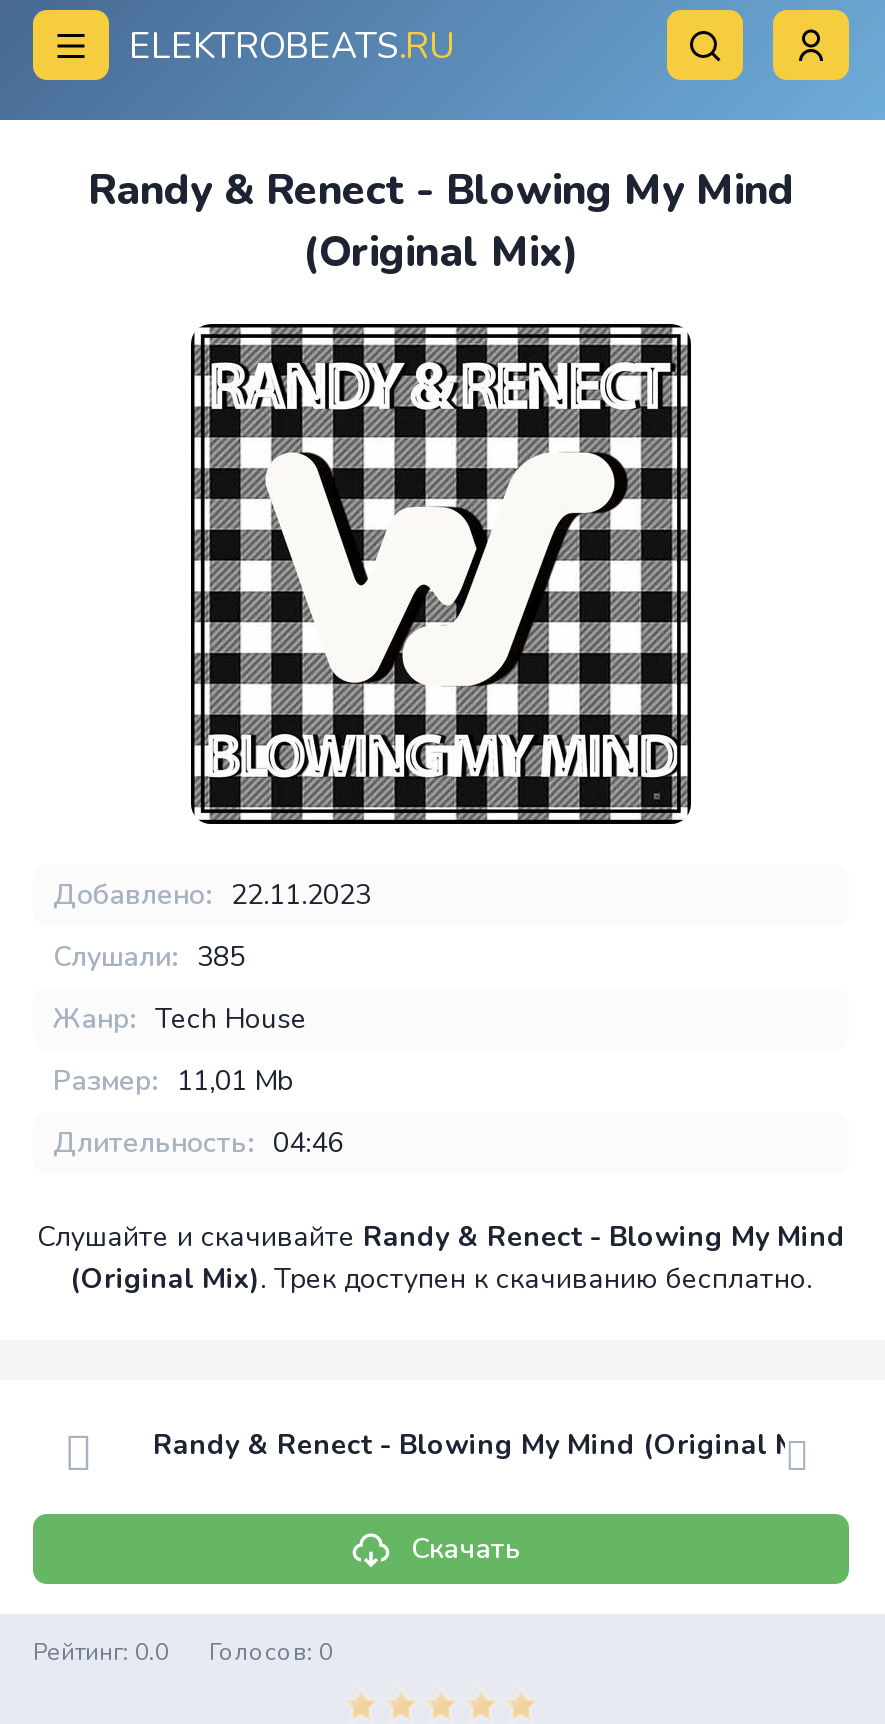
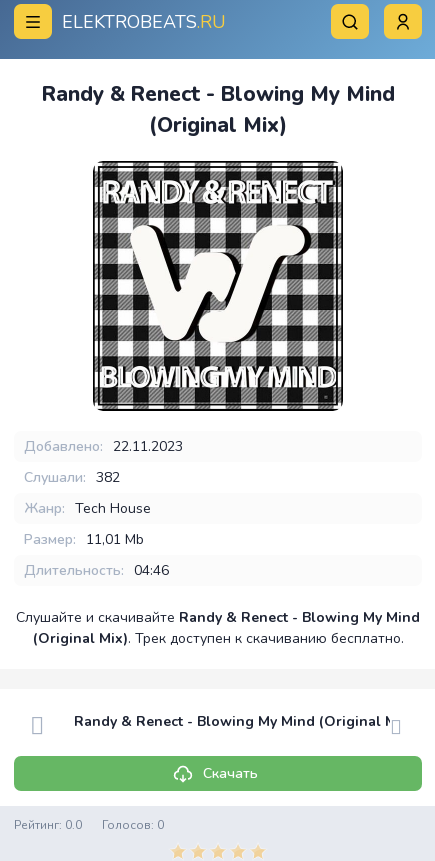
- Слушали: 385
+ Слушали: 382
